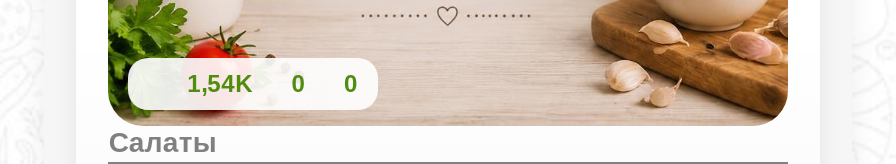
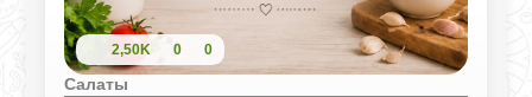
- 1,54K 0 0
+ 2,50K 0 0
